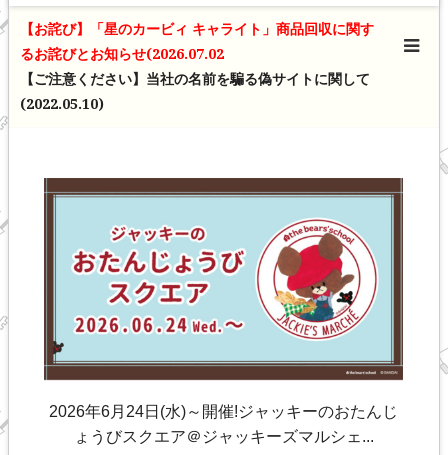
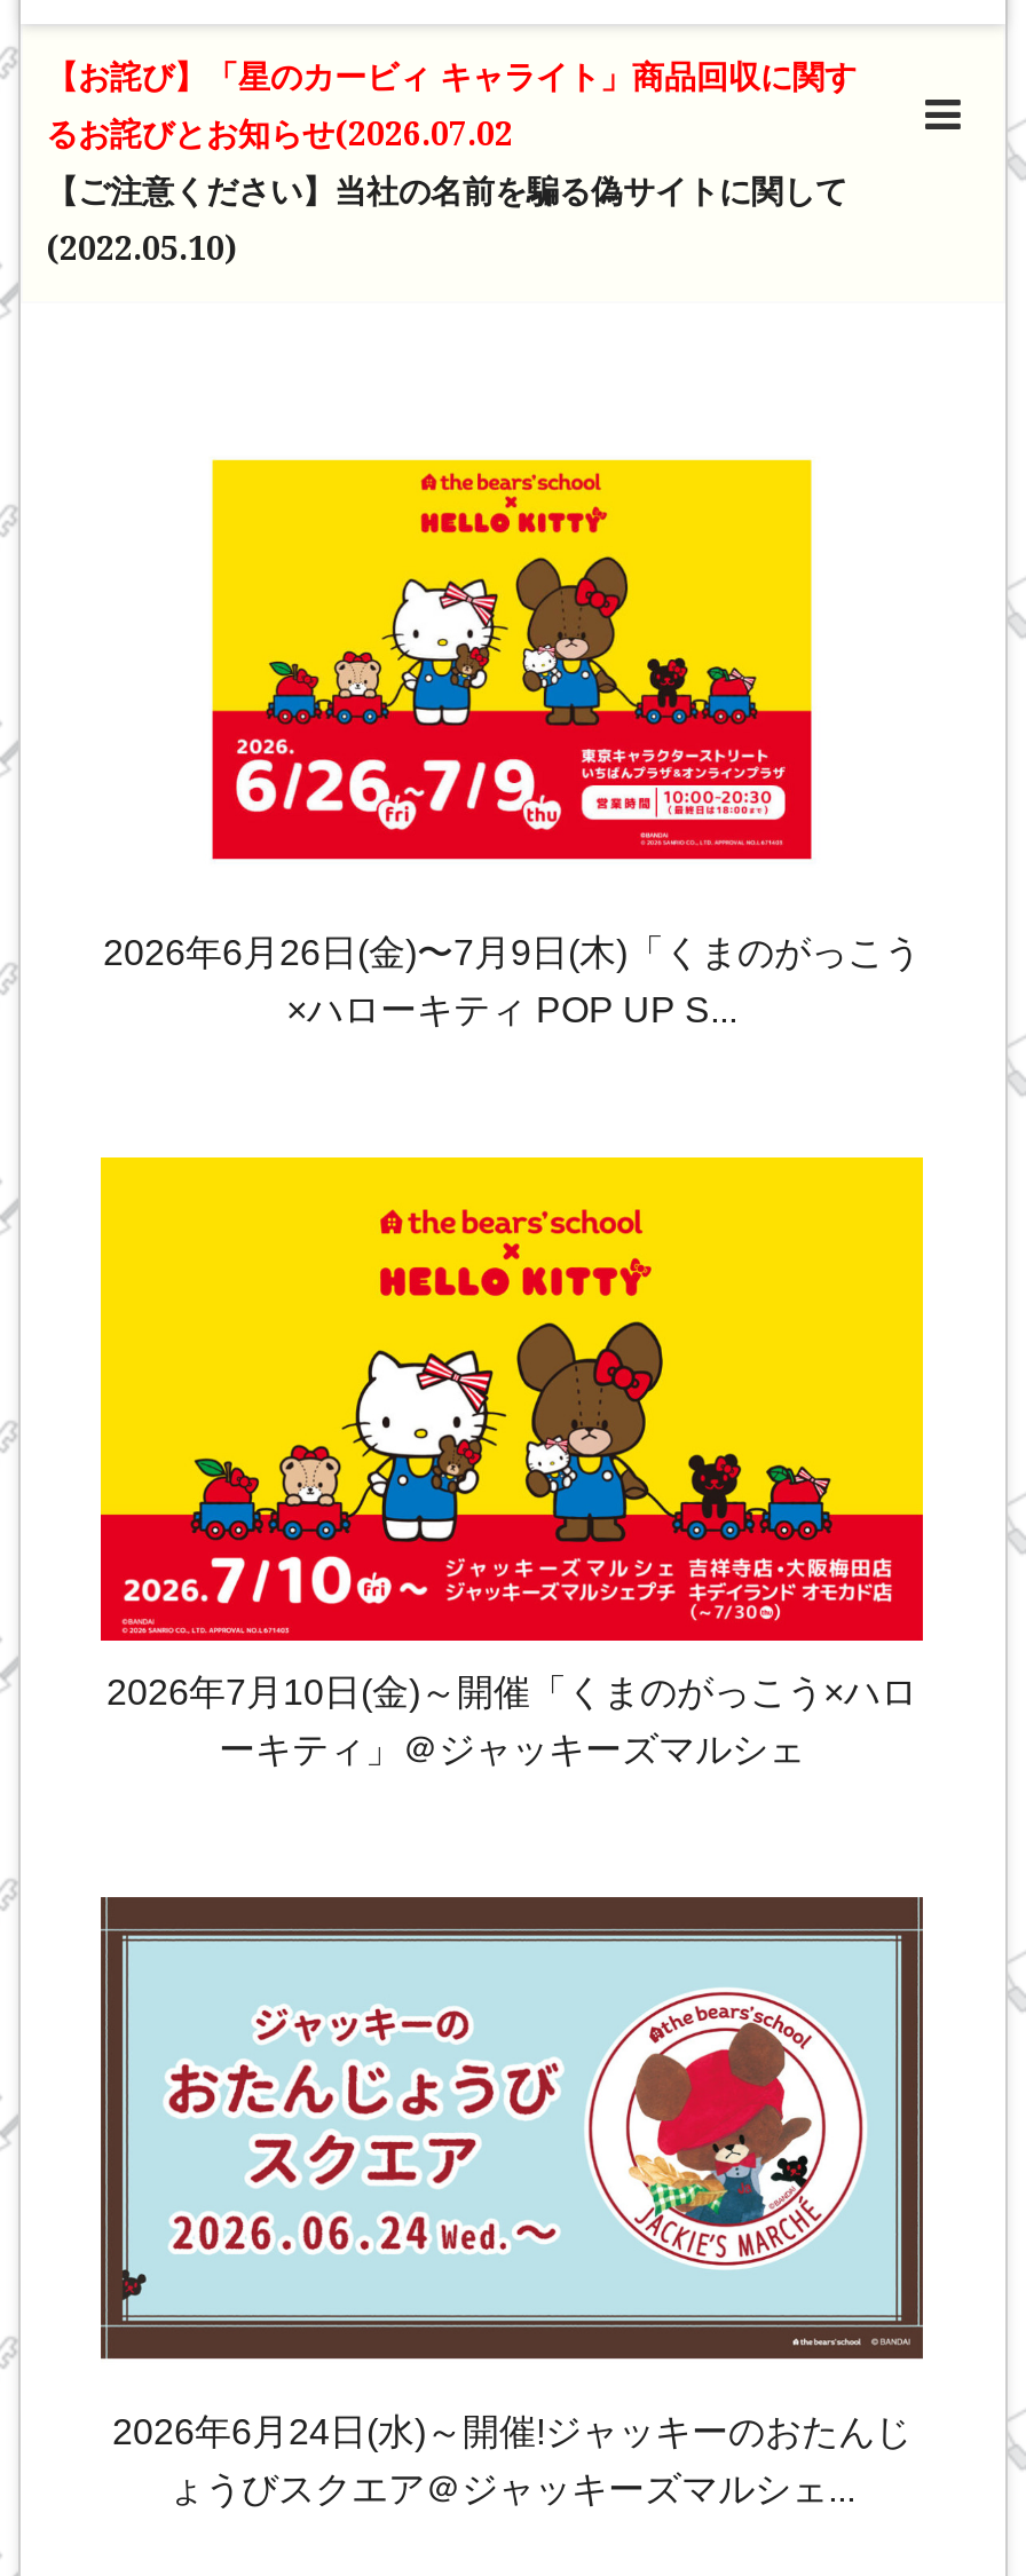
+ [image]
+ 2026年7月10日(金)～開催「くまのがっこう×ハロ
+ ーキティ」＠ジャッキーズマルシェ

+ [image]
+ 2026年6月26日(金)〜7月9日(木)「くまのがっこう
+ ×ハローキティ POP UP S...
